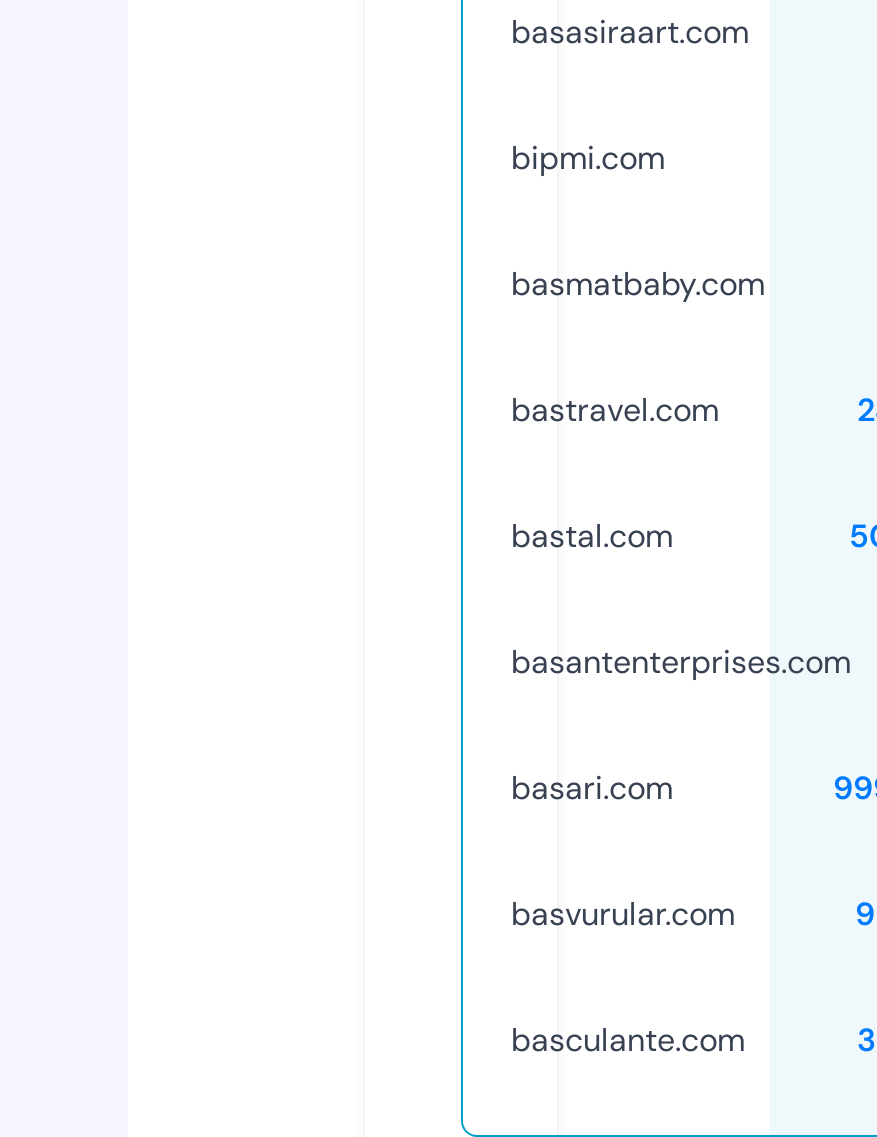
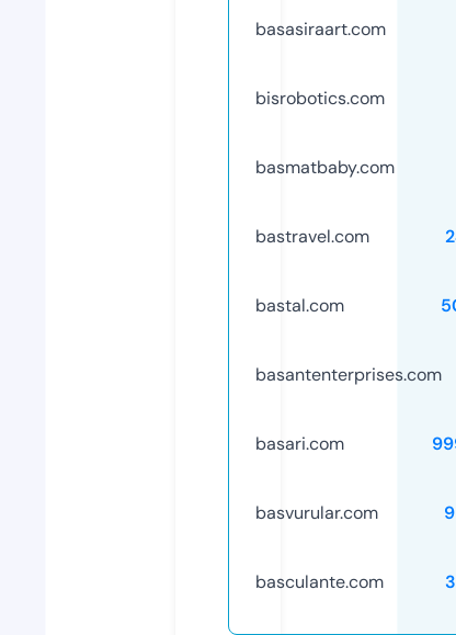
- bipmi.com
+ bisrobotics.com
